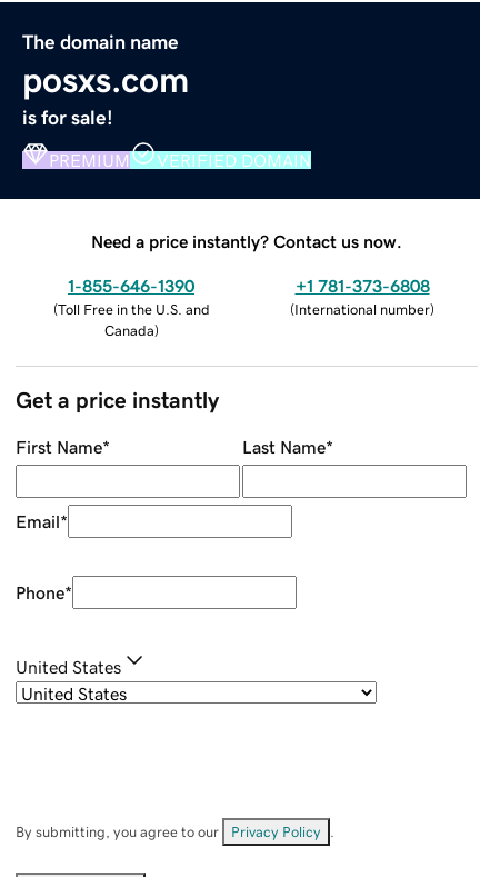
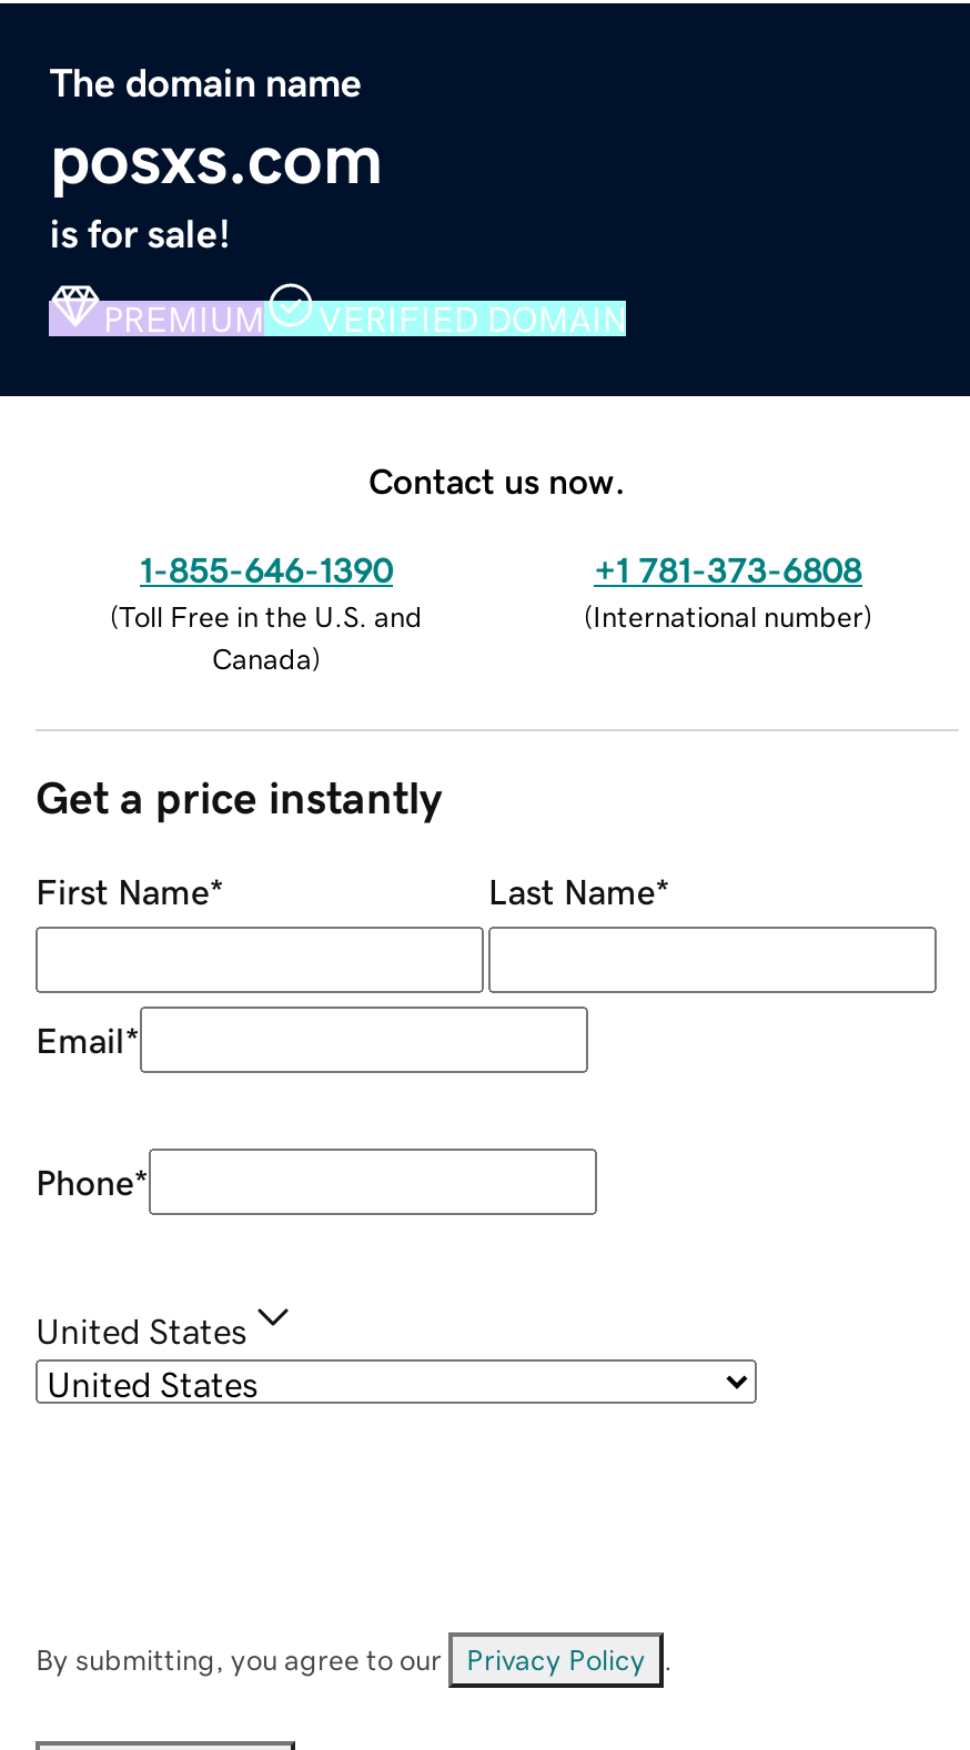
- Need a price instantly? Contact us now.
+ Contact us now.
